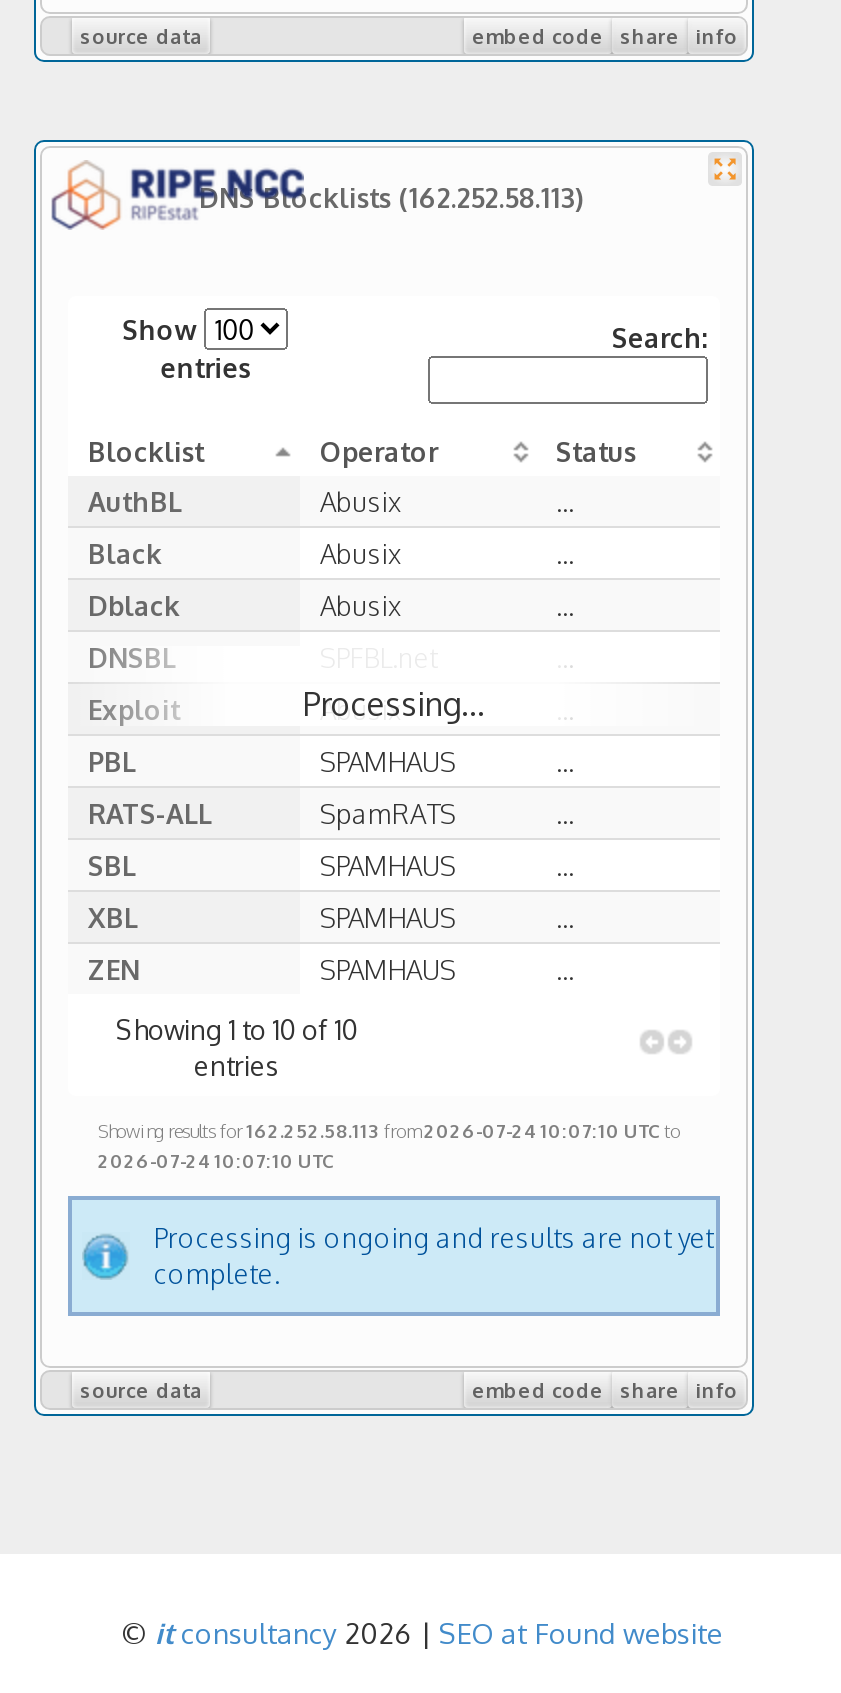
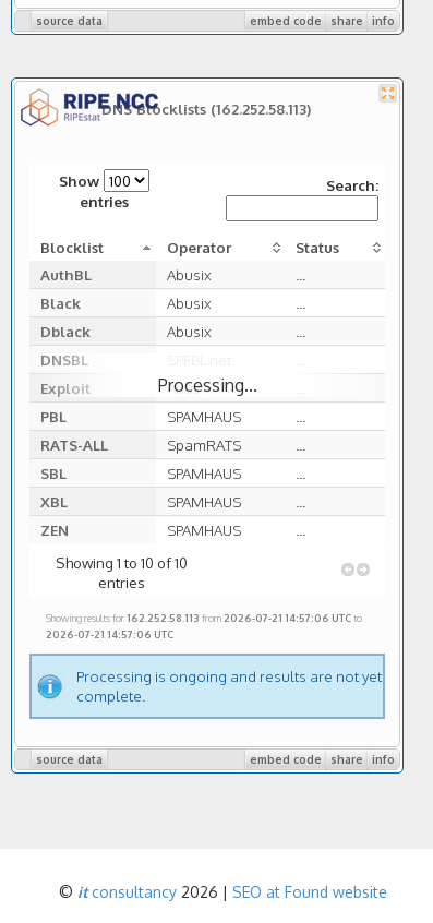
- Showing results for162.252.58.113 from2026-07-24 10:07:10 UTC to
+ Showing results for162.252.58.113 from2026-07-21 14:57:06 UTC to

- 2026-07-24 10:07:10 UTC
+ 2026-07-21 14:57:06 UTC
